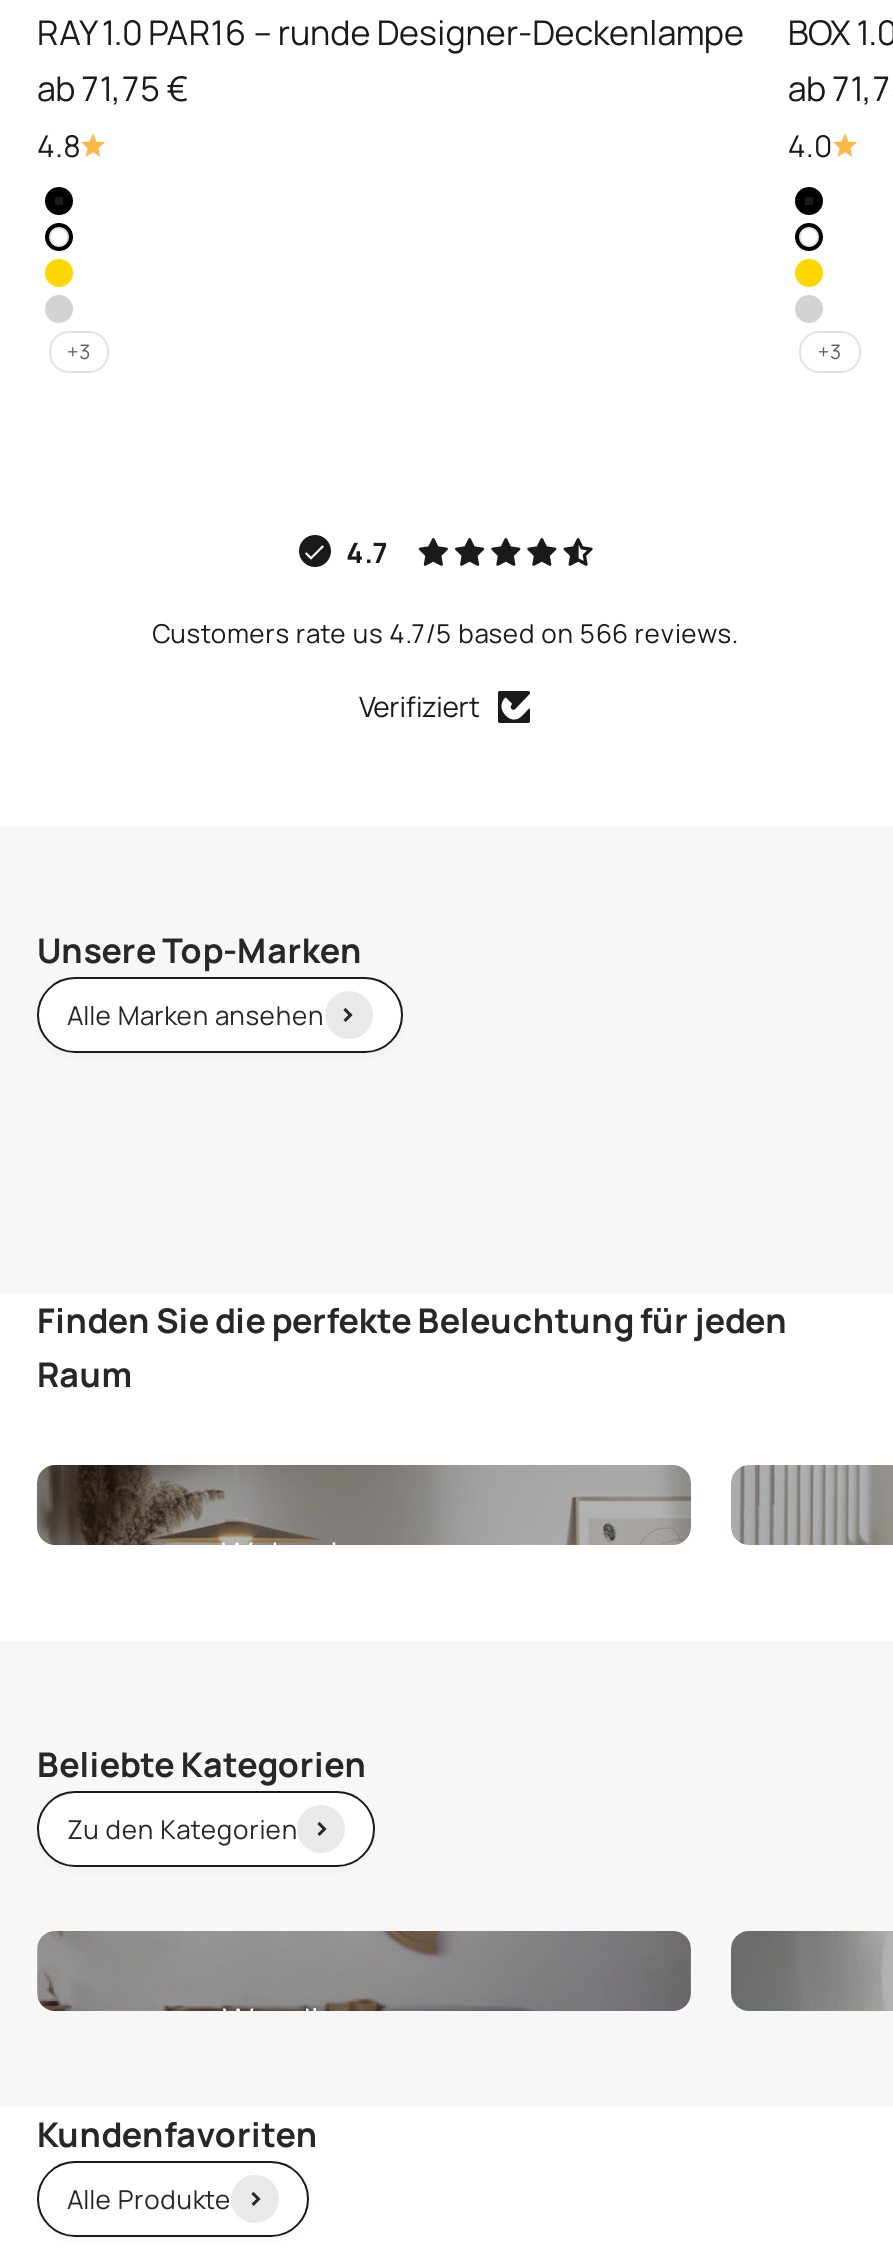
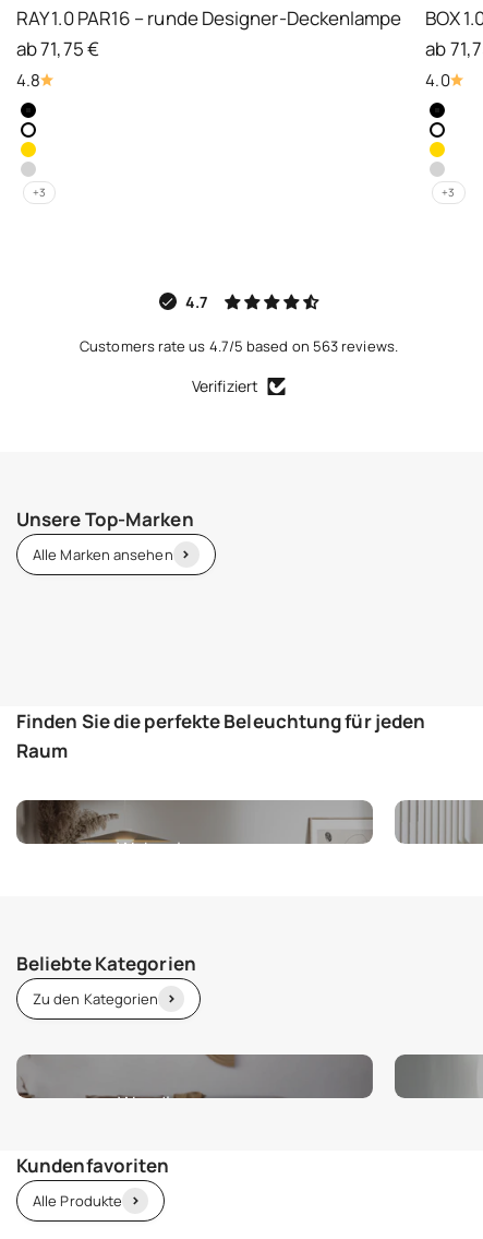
- Customers rate us 4.7/5 based on 566 reviews.
+ Customers rate us 4.7/5 based on 563 reviews.
